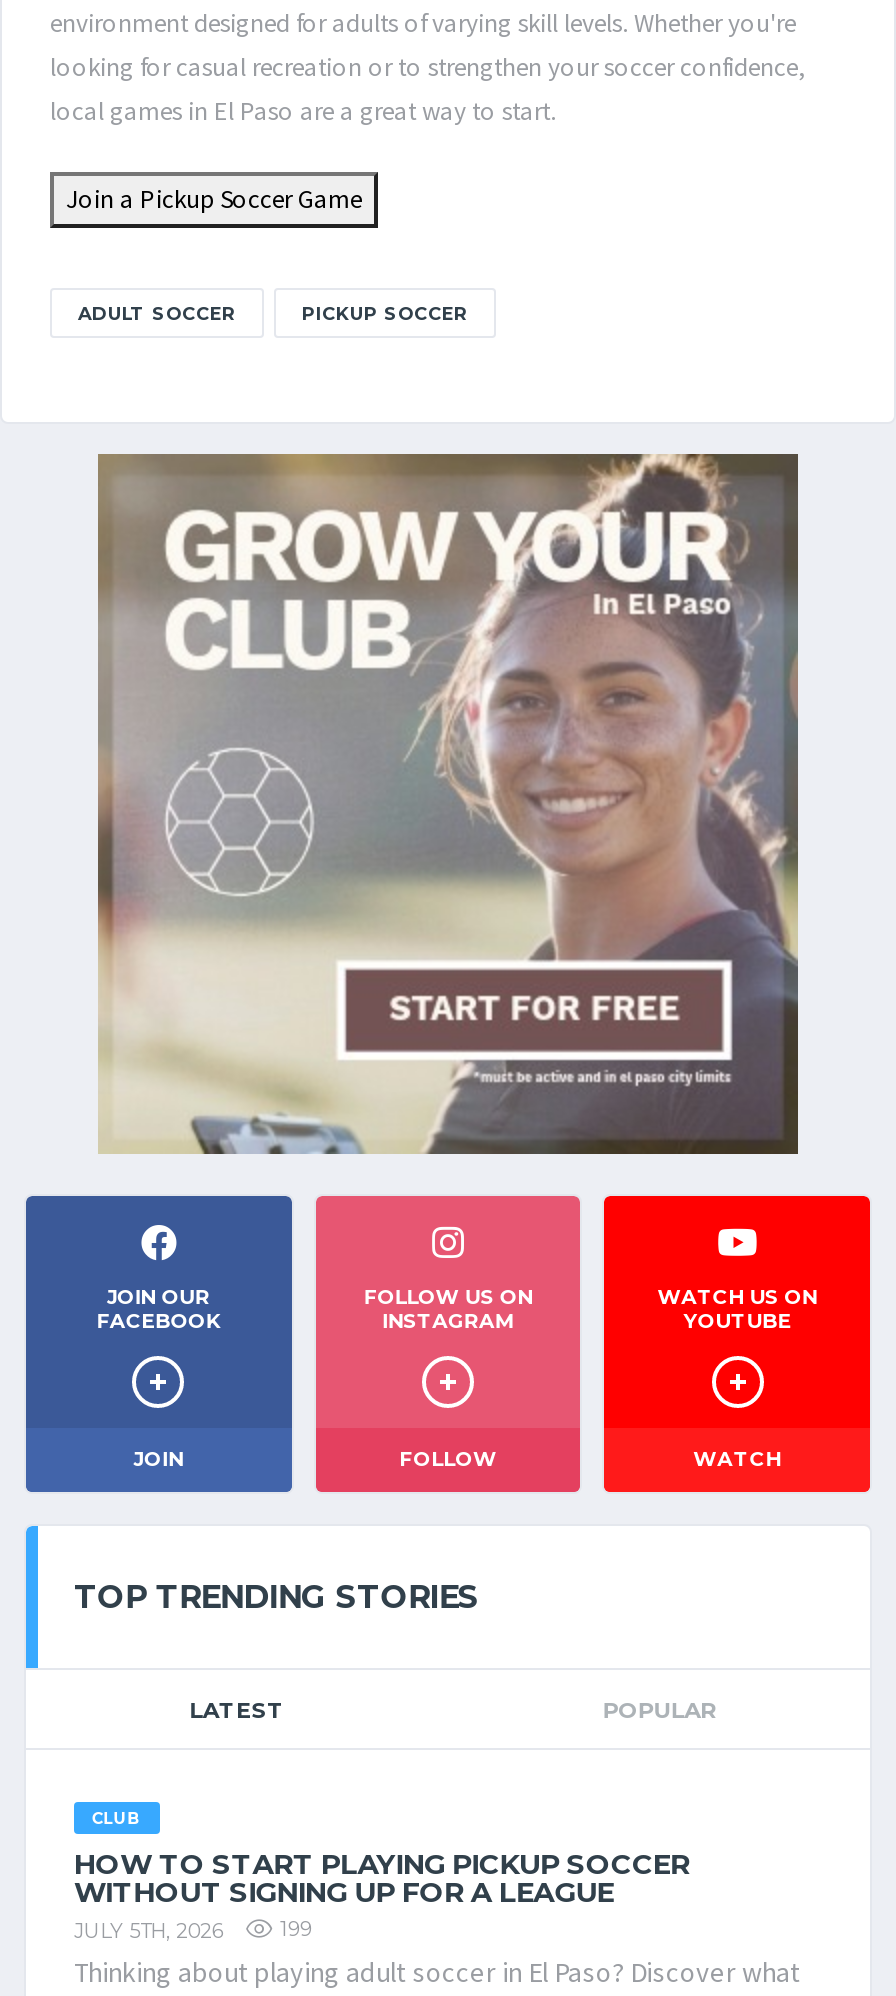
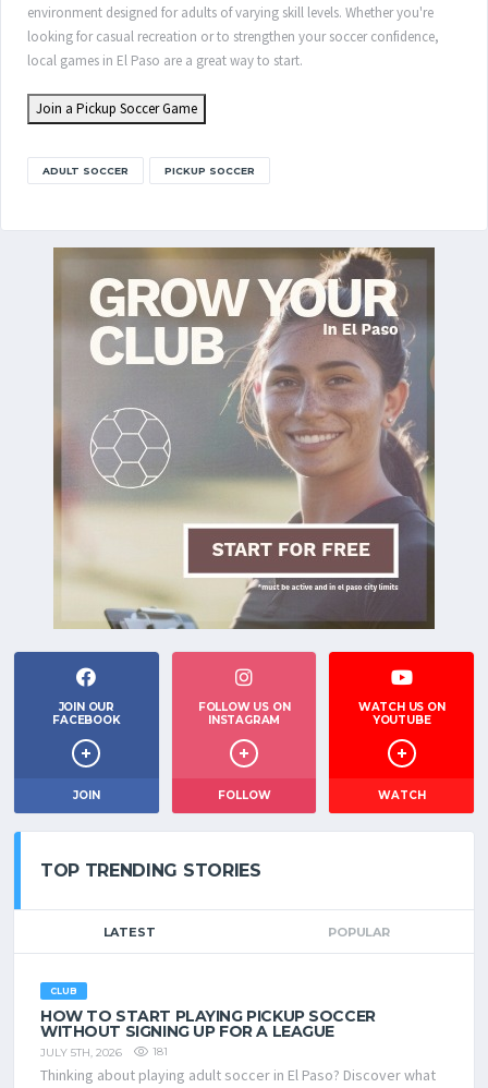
- 199
+ 181
